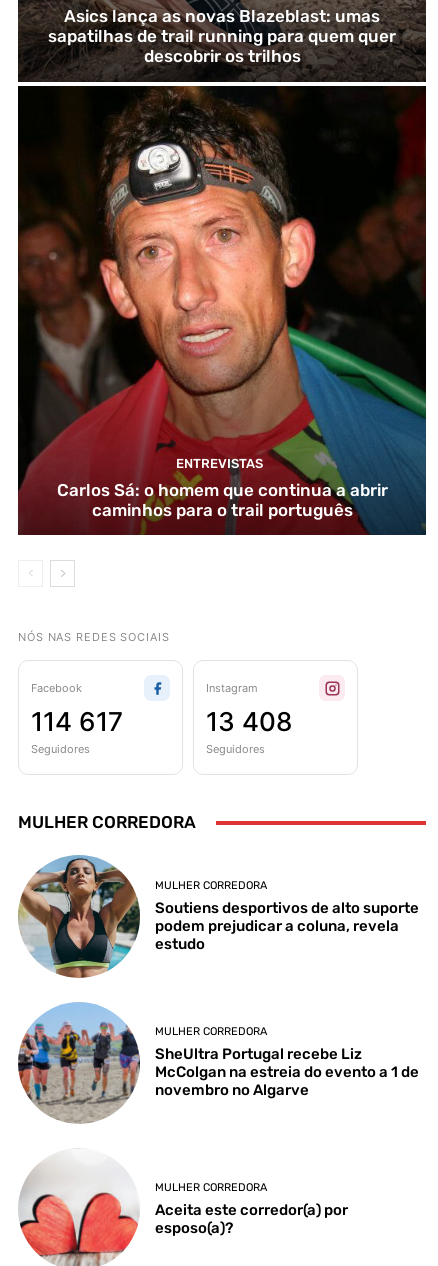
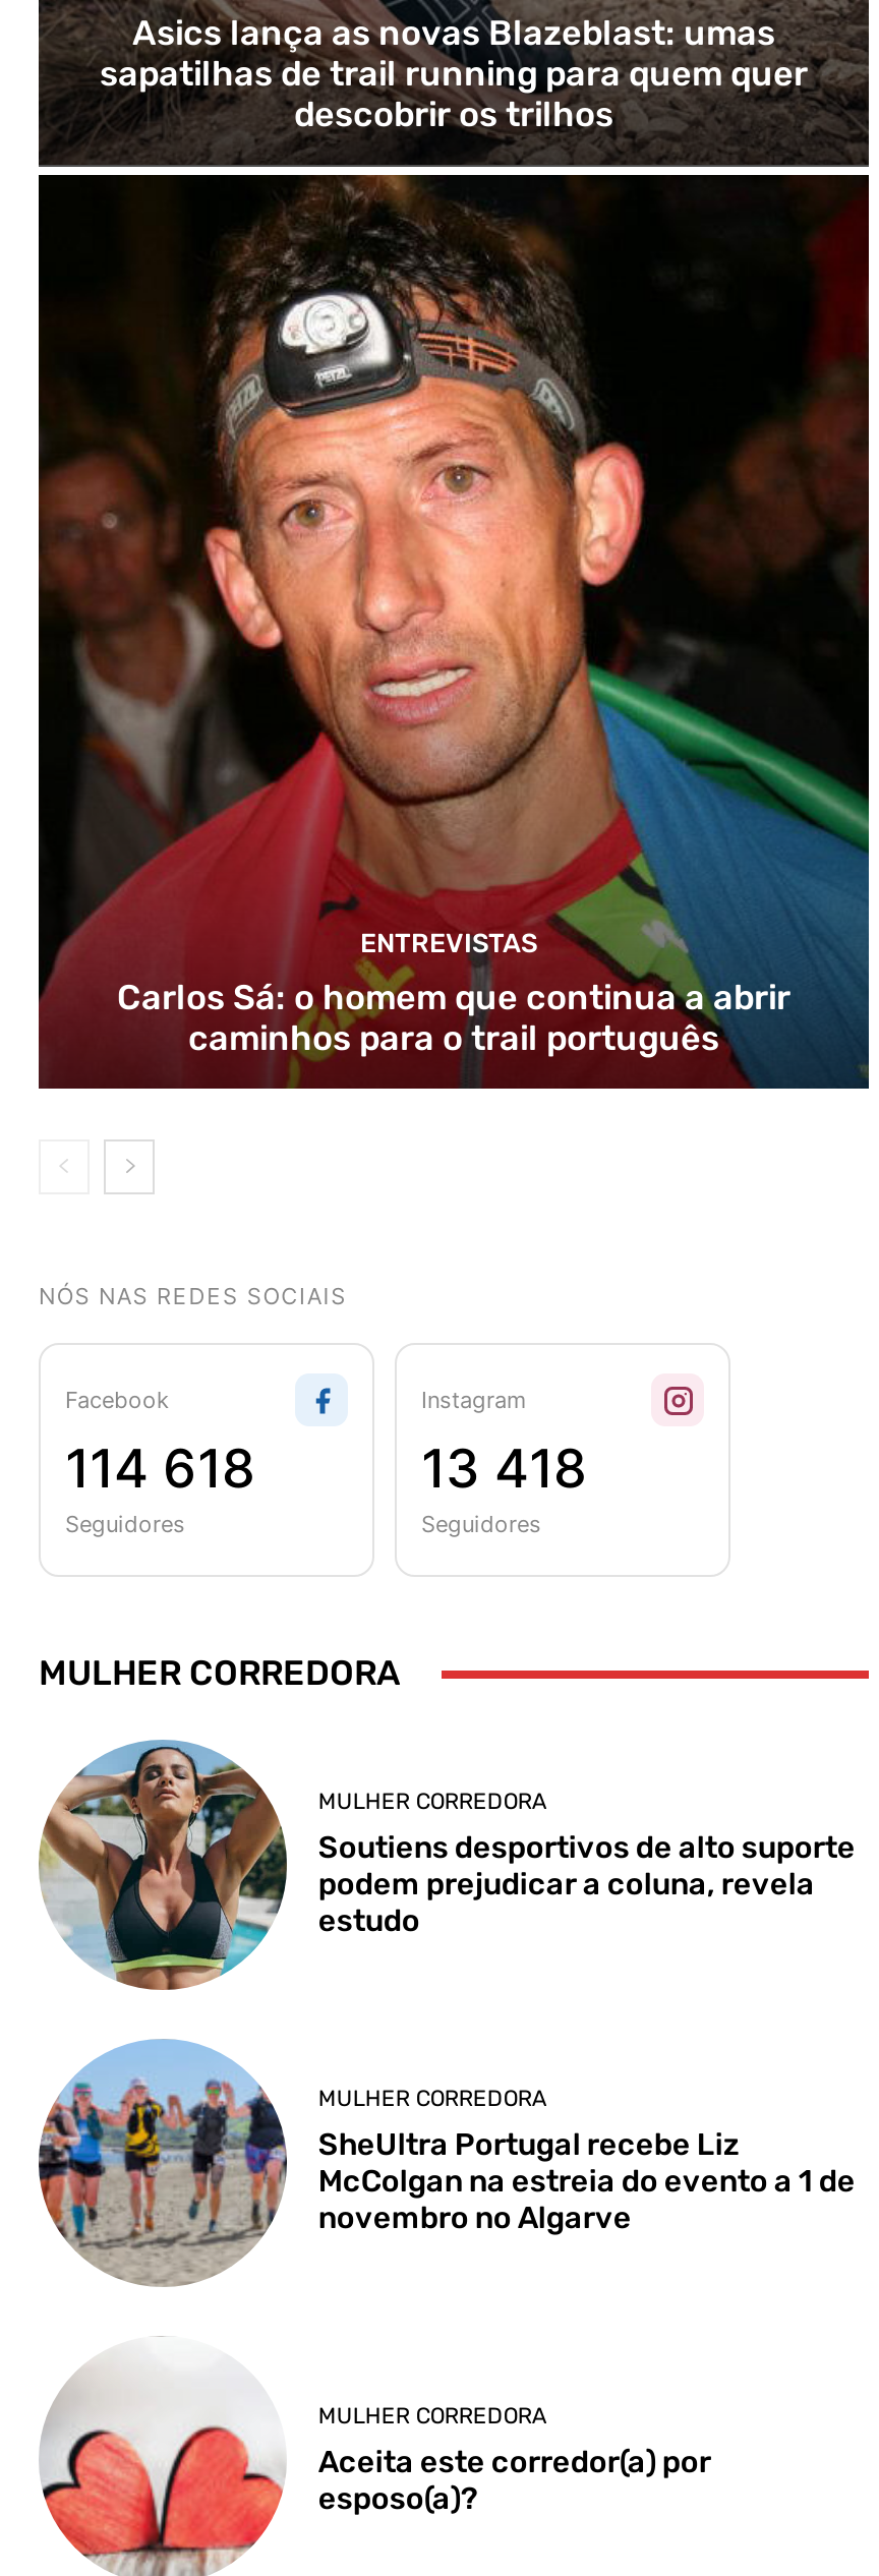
- 114 617
+ 114 618

- 13 408
+ 13 418
